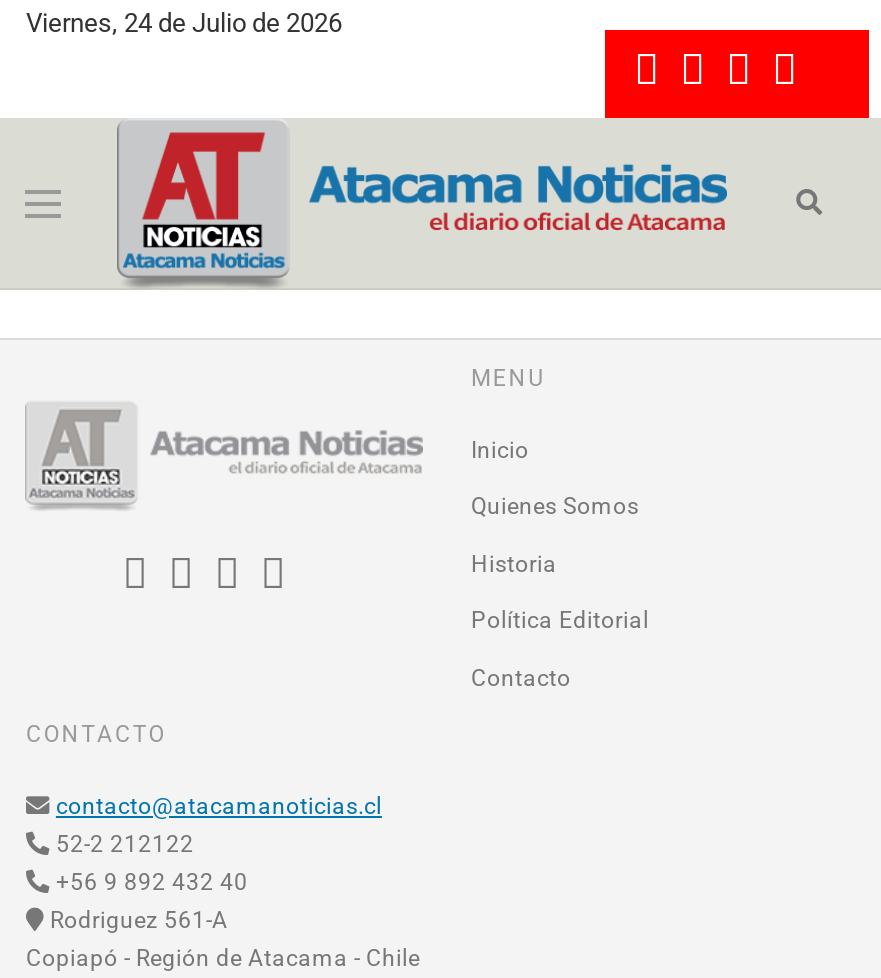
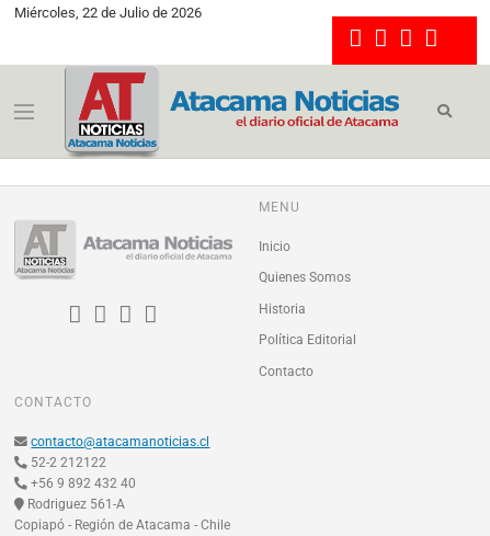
- Viernes, 24 de Julio de 2026
+ Miércoles, 22 de Julio de 2026
